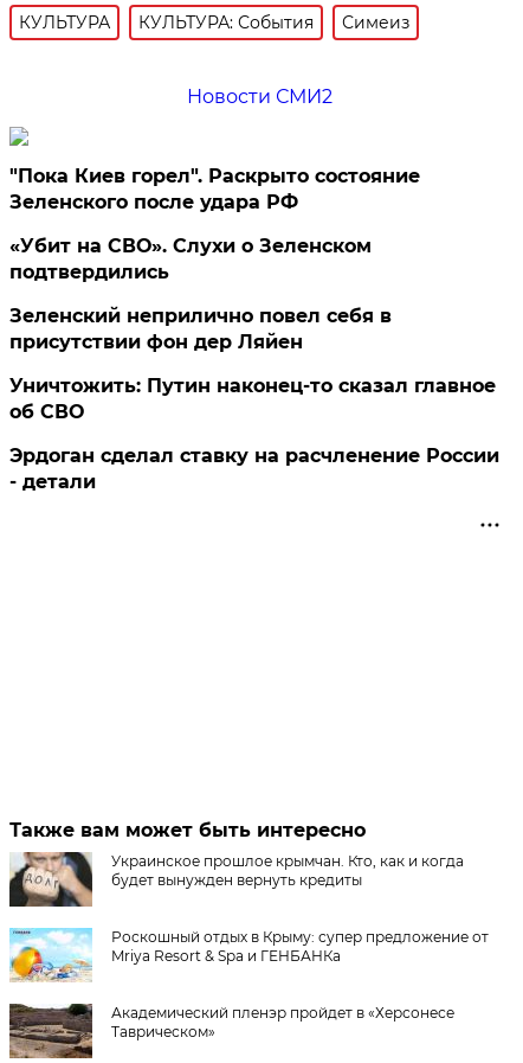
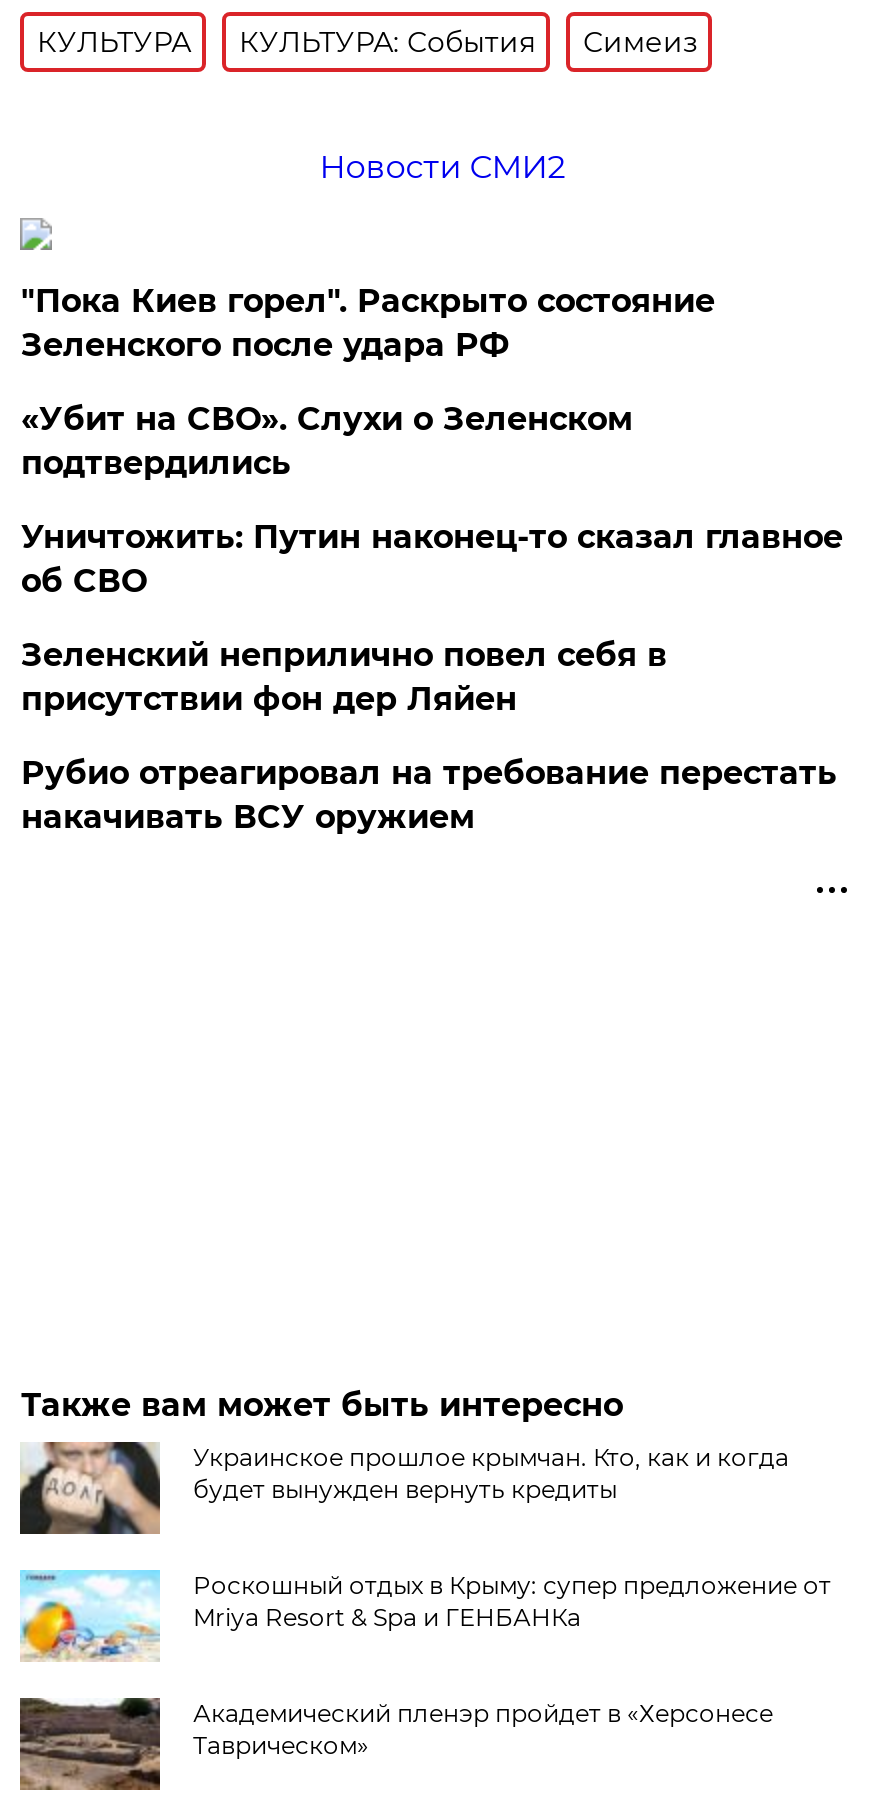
moved down: Зеленский неприлично повел cебя в | присутствии фон дер Ляйен

moved up: Уничтожить: Путин наконец-то сказал главное | об СВО

- Эрдоган сделал ставку на расчленение России
- - детали
+ Рубио отреагировал на требование перестать
+ накачивать ВСУ оружием
